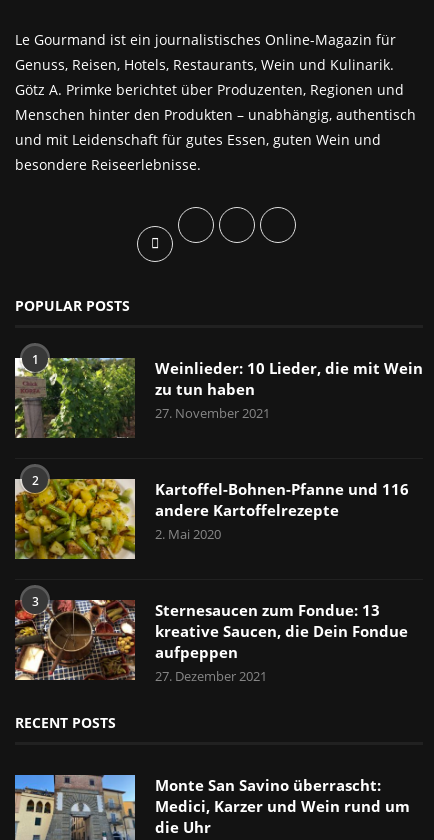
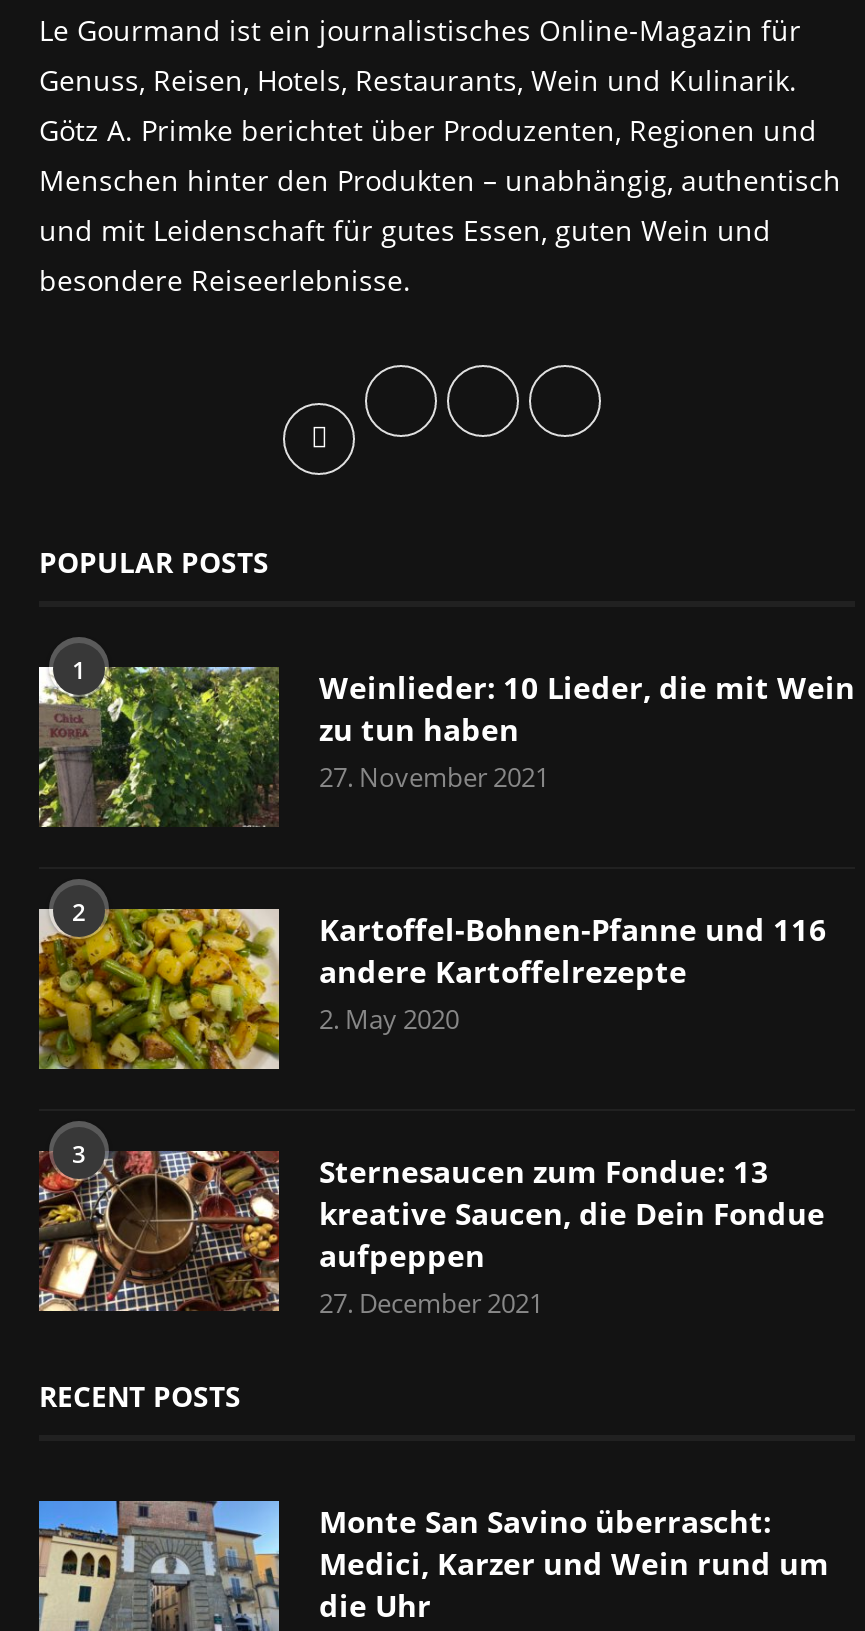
- 2. Mai 2020
+ 2. May 2020

- 27. Dezember 2021
+ 27. December 2021
